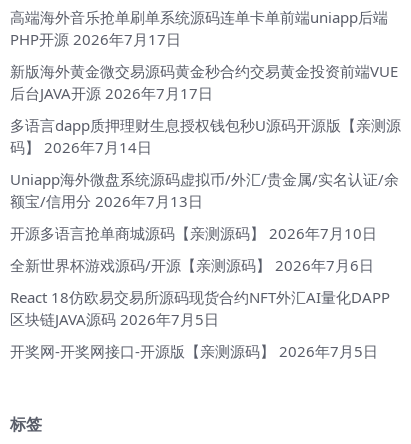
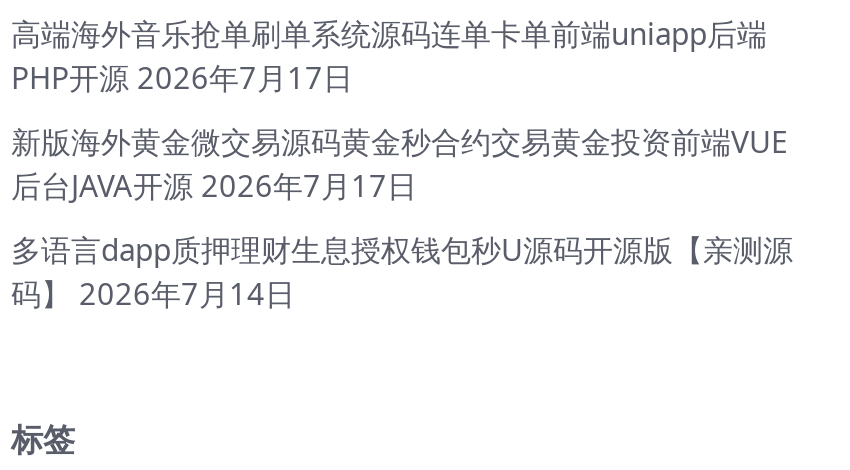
- Uniapp海外微盘系统源码虚拟币/外汇/贵金属/实名认证/余
- 额宝/信用分 2026年7月13日
- 开源多语言抢单商城源码【亲测源码】 2026年7月10日
- 全新世界杯游戏源码/开源【亲测源码】 2026年7月6日
- React 18仿欧易交易所源码现货合约NFT外汇AI量化DAPP
- 区块链JAVA源码 2026年7月5日
- 开奖网-开奖网接口-开源版【亲测源码】 2026年7月5日
